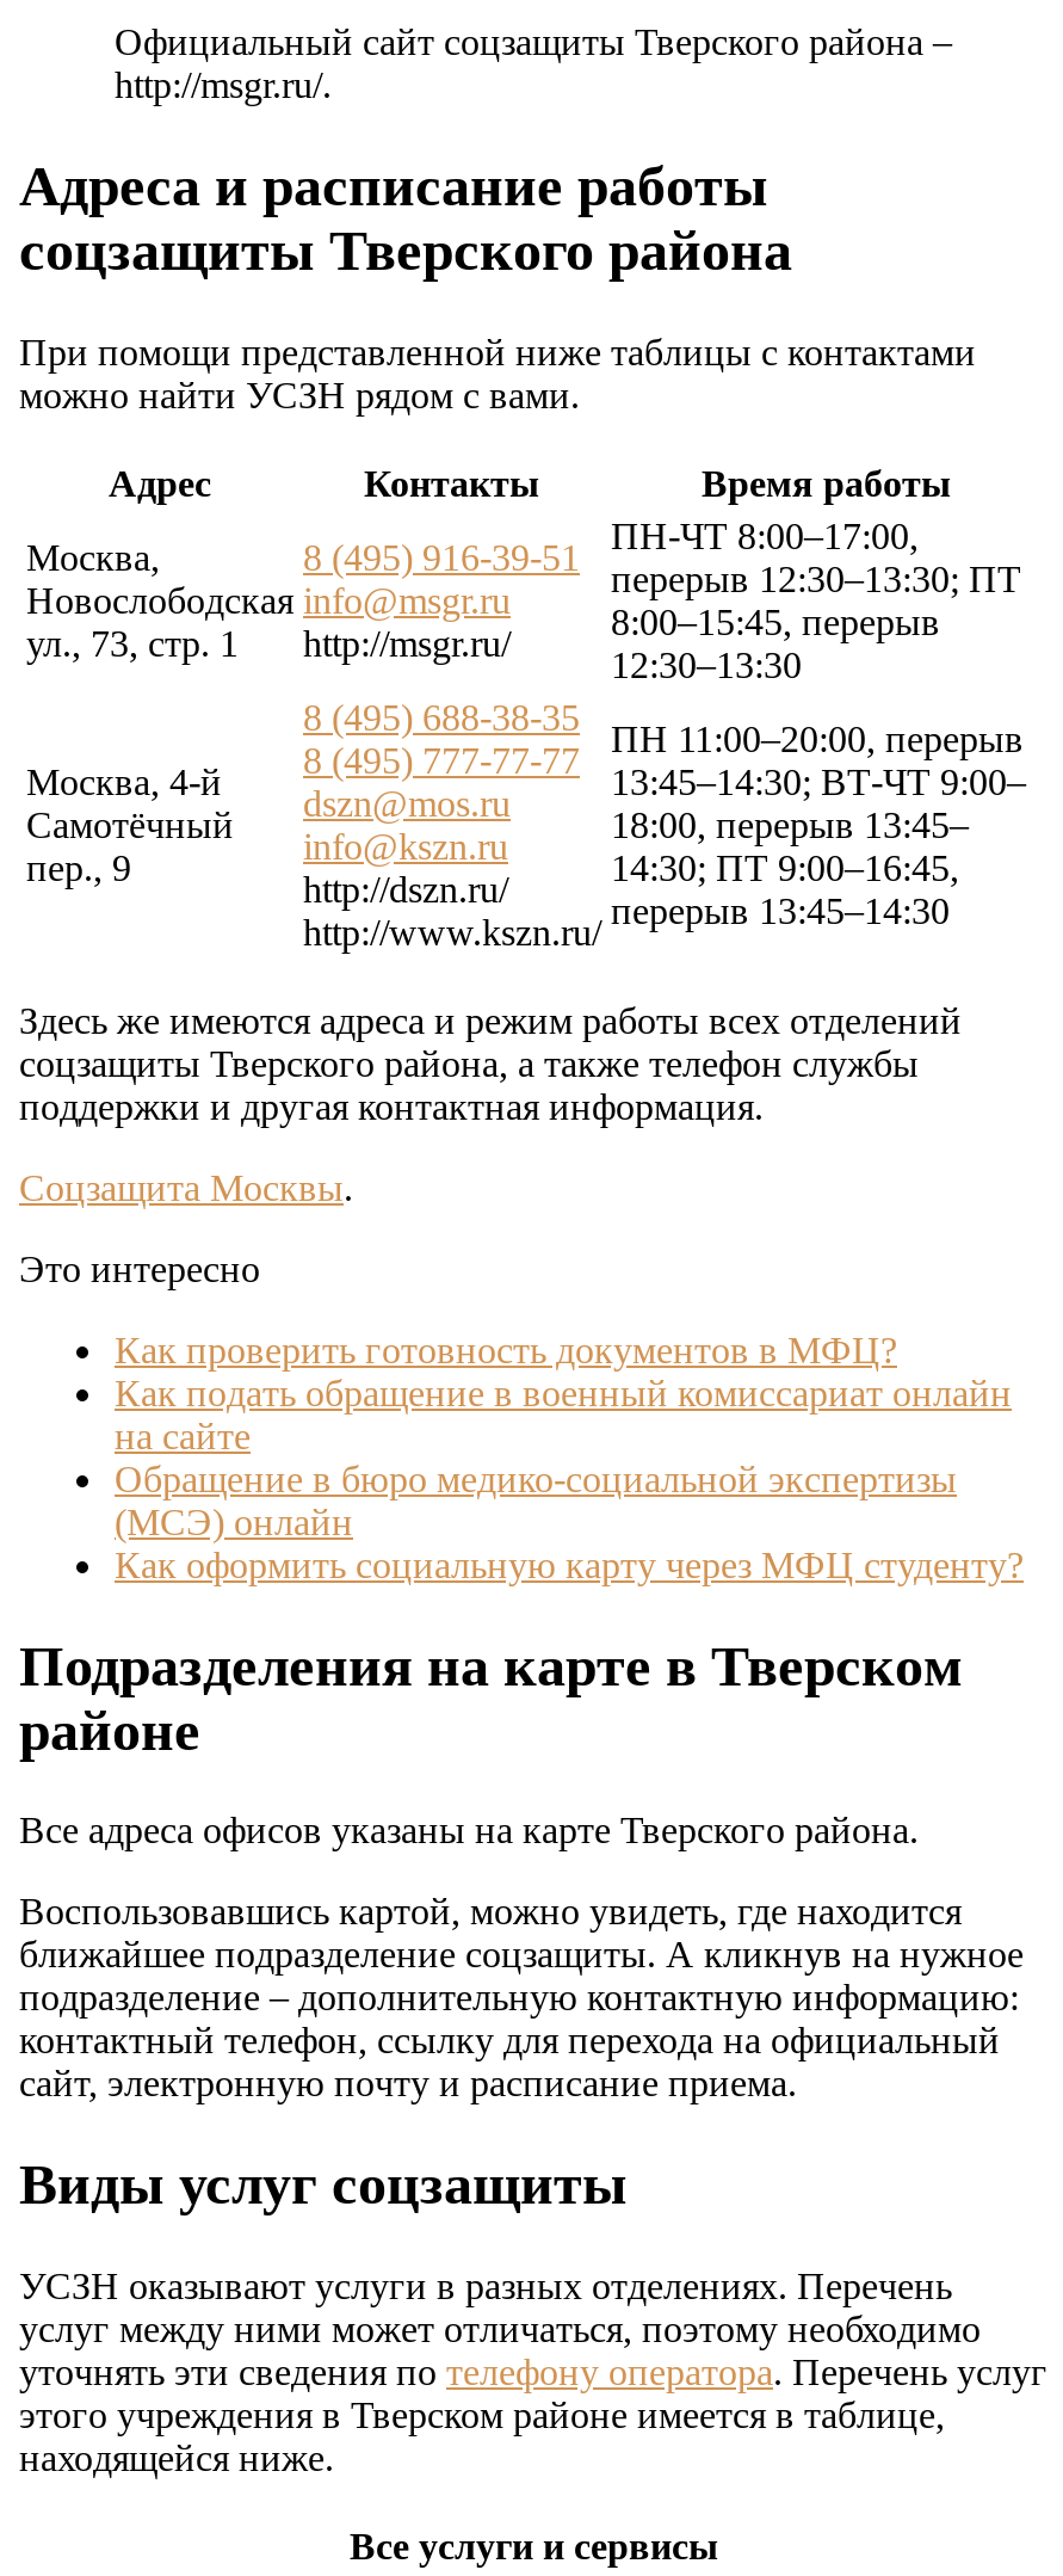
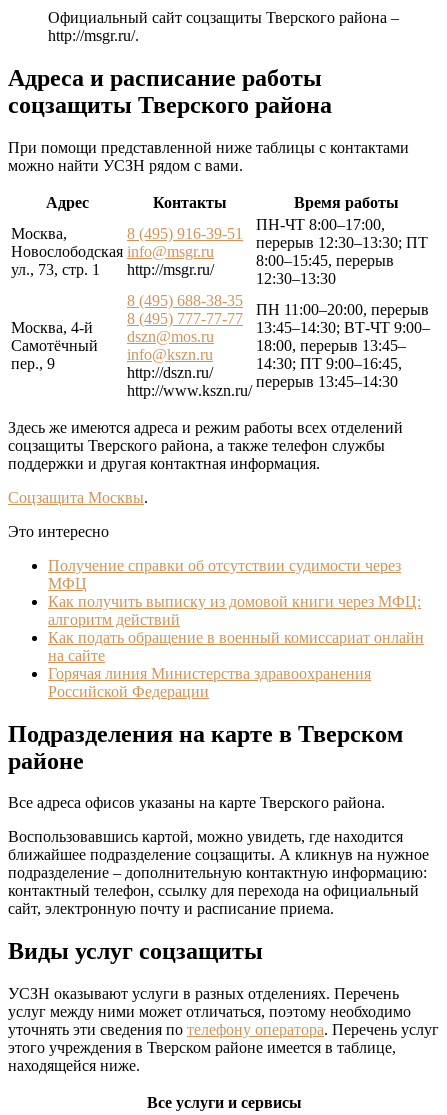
- Как проверить готовность документов в МФЦ?
+ Получение справки об отсутствии судимости через
+ МФЦ
+ Как получить выписку из домовой книги через МФЦ:
+ алгоритм действий

moved down: Как подать обращение в военный комиссариат онлайн | на сайте

- Обращение в бюро медико-социальной экспертизы
- (МСЭ) онлайн
- Как оформить социальную карту через МФЦ студенту?
+ Горячая линия Министерства здравоохранения
+ Российской Федерации
